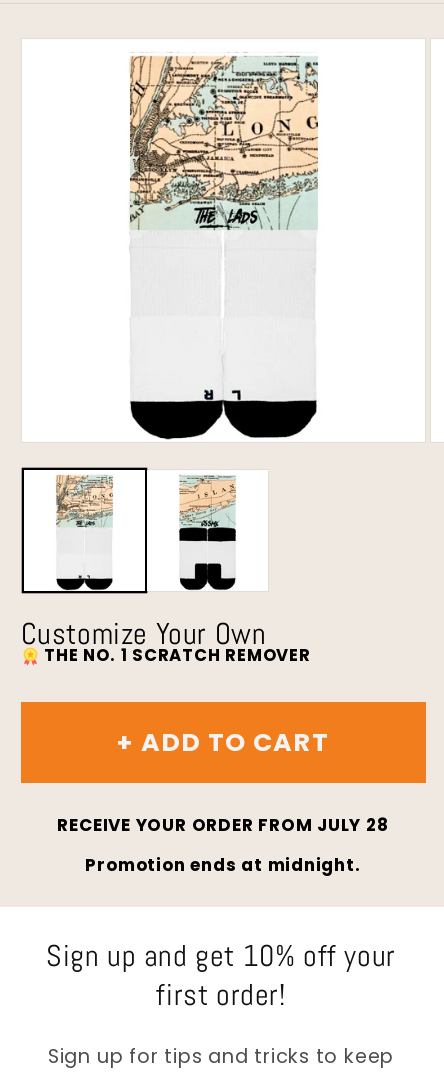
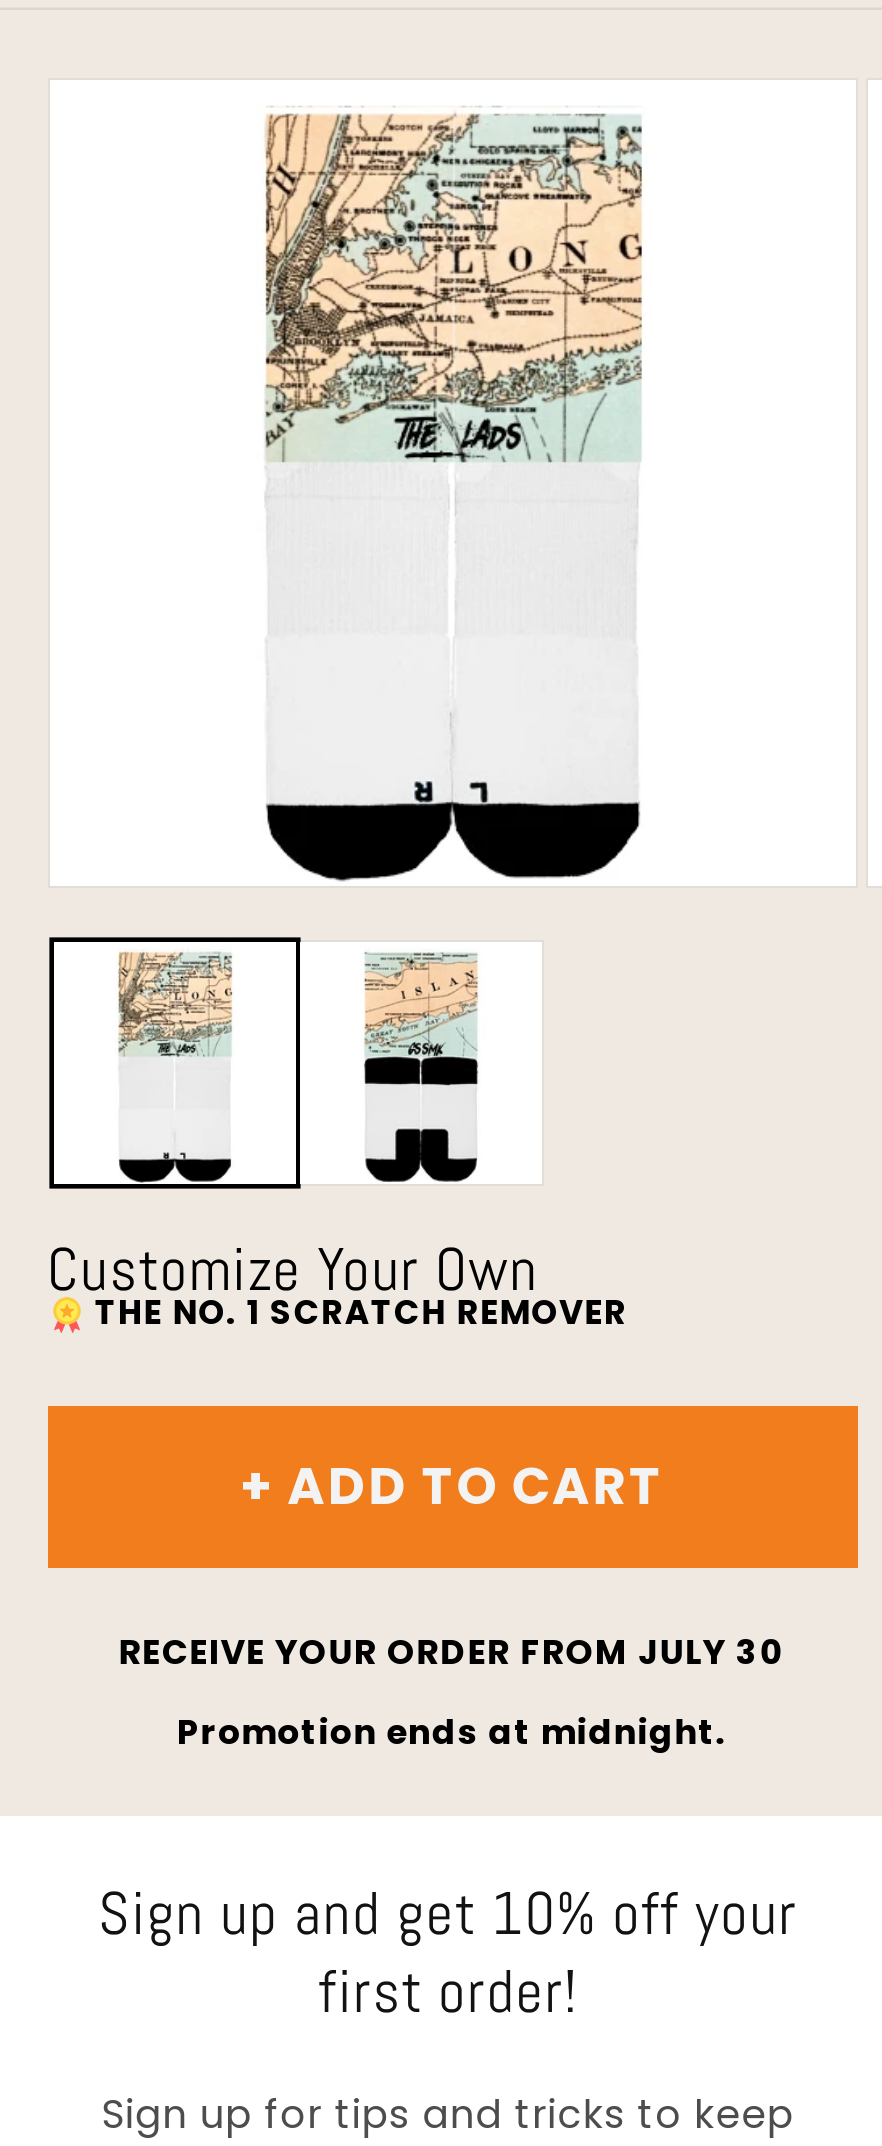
- RECEIVE YOUR ORDER FROM JULY 28
+ RECEIVE YOUR ORDER FROM JULY 30
